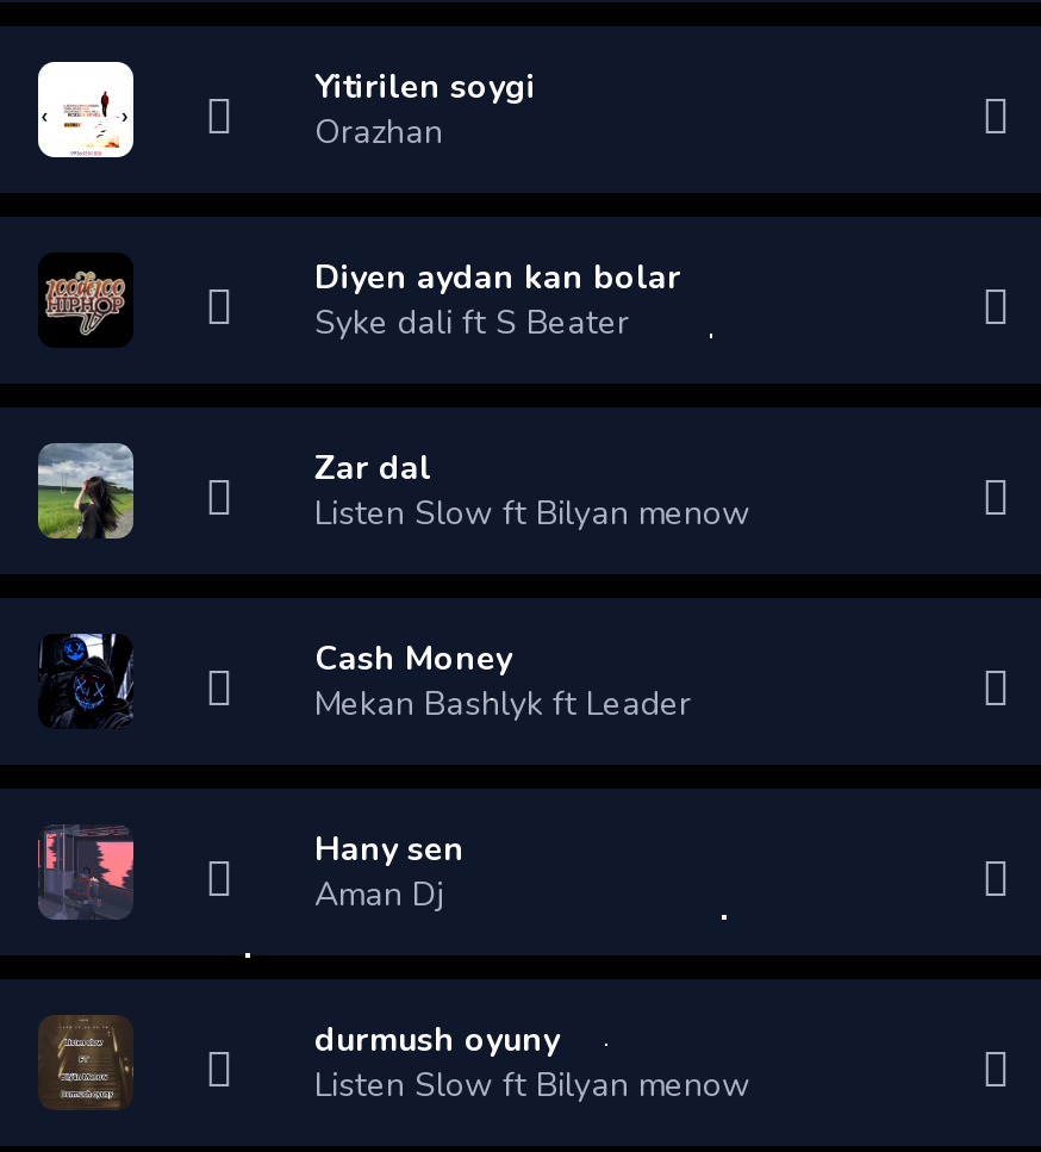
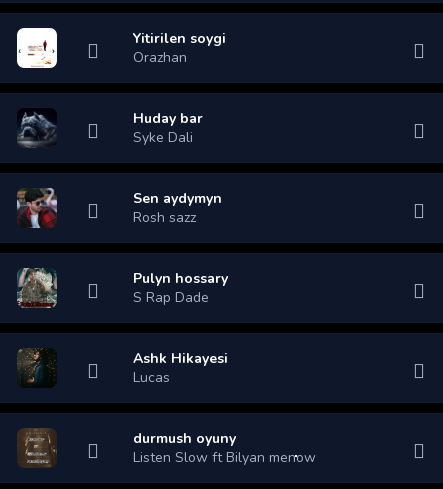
- [image]
+ [image]

- Diyen aydan kan bolar
- Syke dali ft S Beater
+ Huday bar
+ Syke Dali

- [image]
+ [image]

- Zar dal
- Listen Slow ft Bilyan menow
+ Sen aydymyn
+ Rosh sazz

- [image]
+ [image]

- Cash Money
- Mekan Bashlyk ft Leader
+ Pulyn hossary
+ S Rap Dade

- [image]
+ [image]

- Hany sen
- Aman Dj
+ Ashk Hikayesi
+ Lucas
